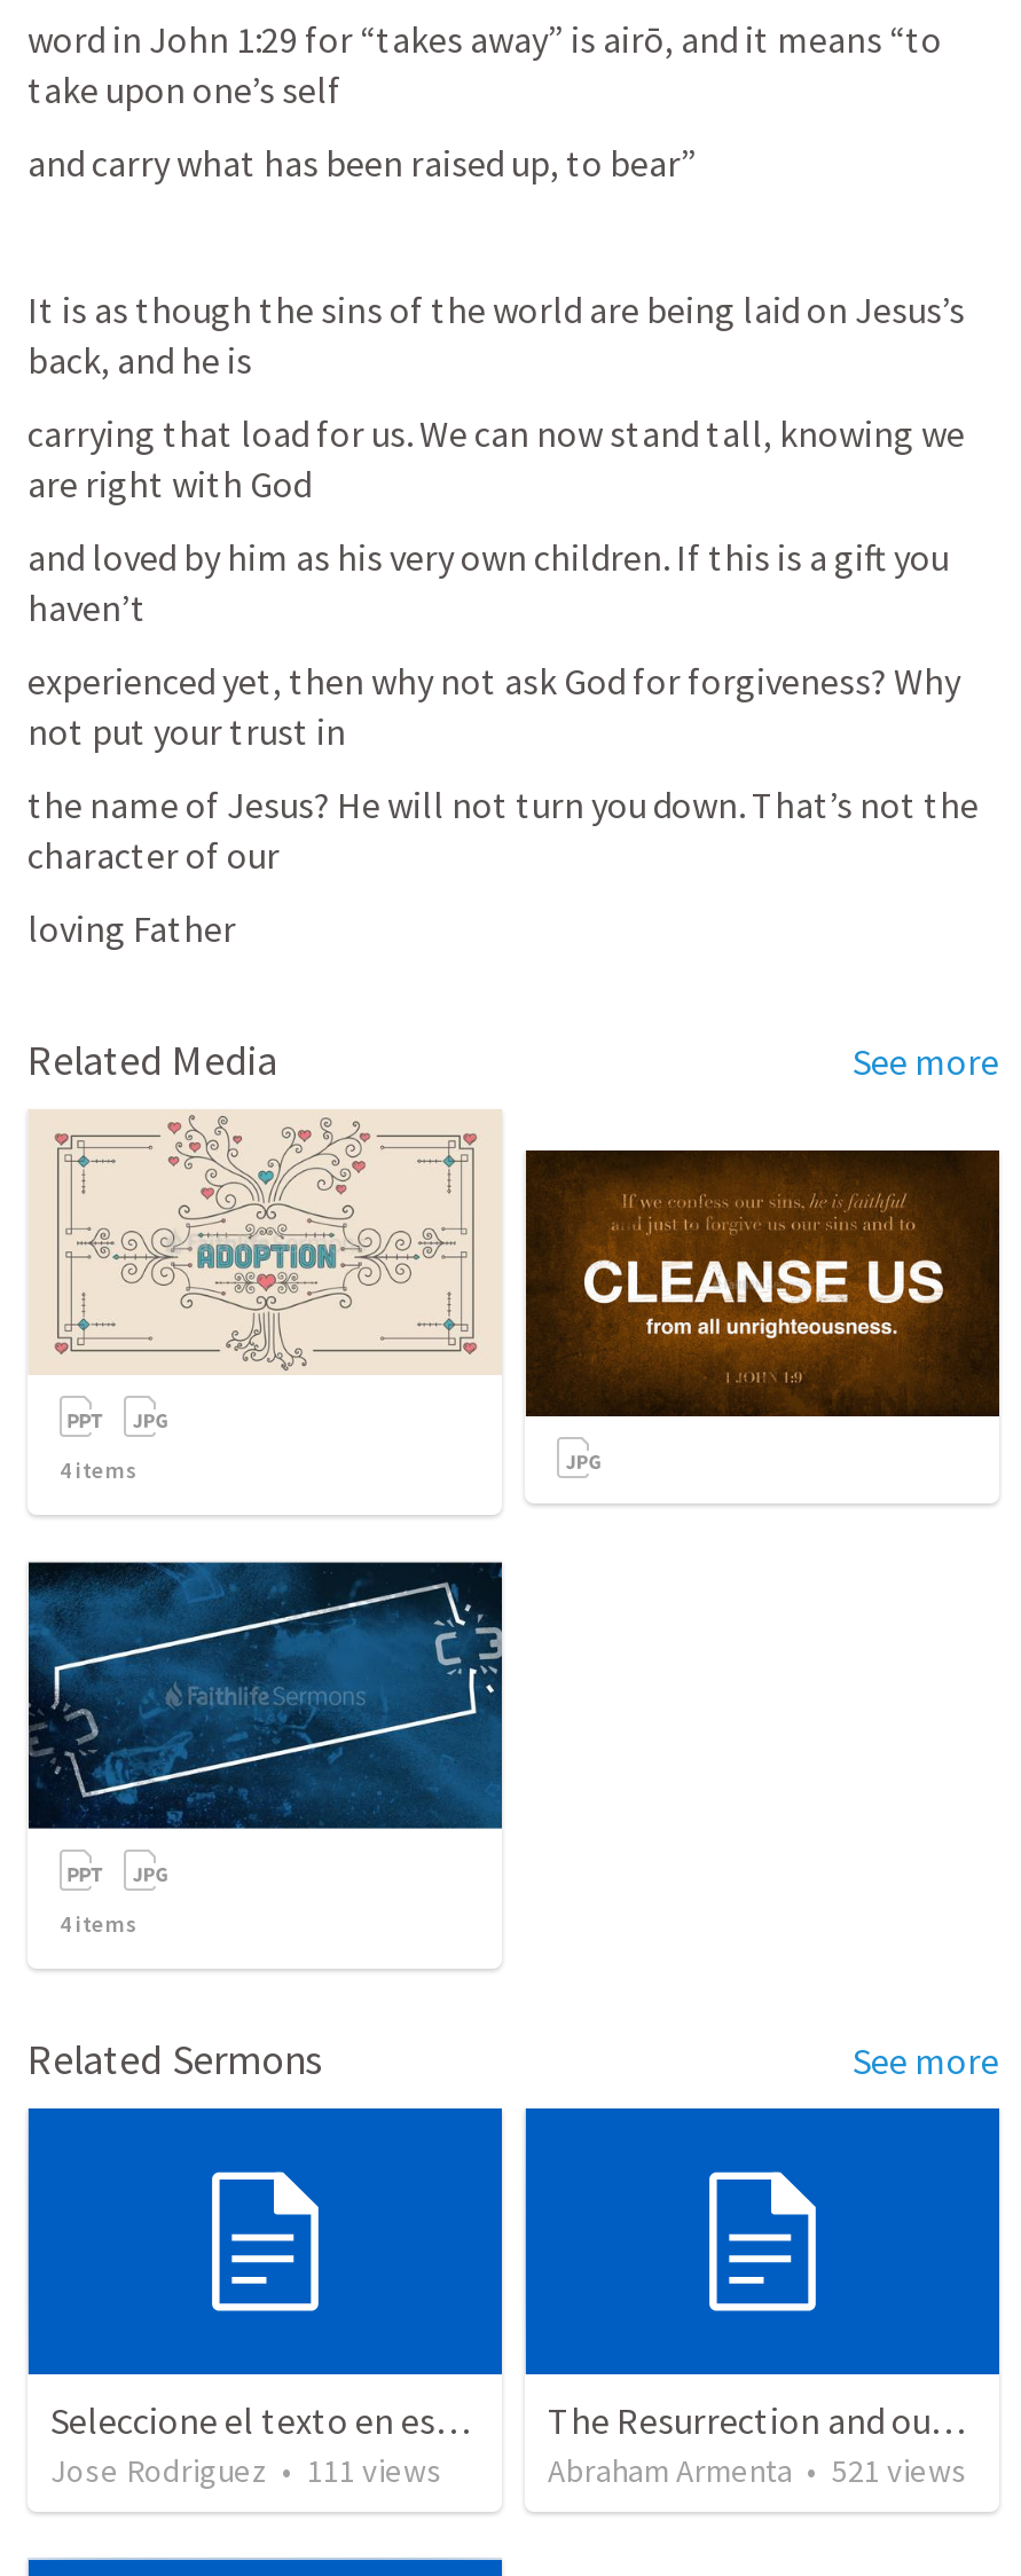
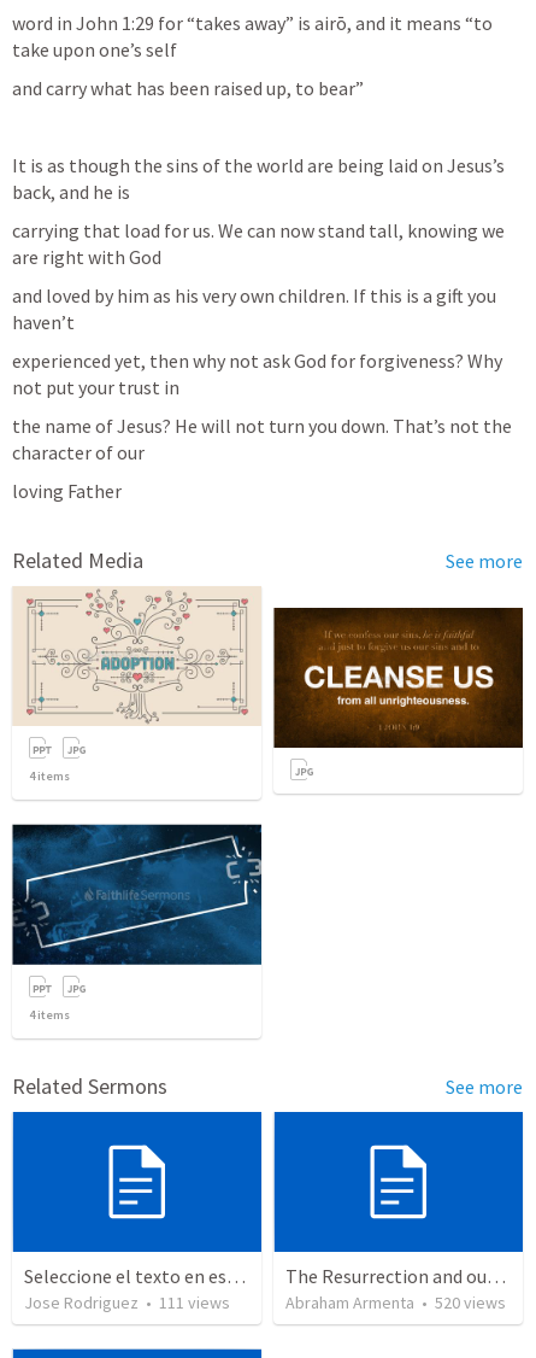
- Abraham Armenta • 521 views
+ Abraham Armenta • 520 views
